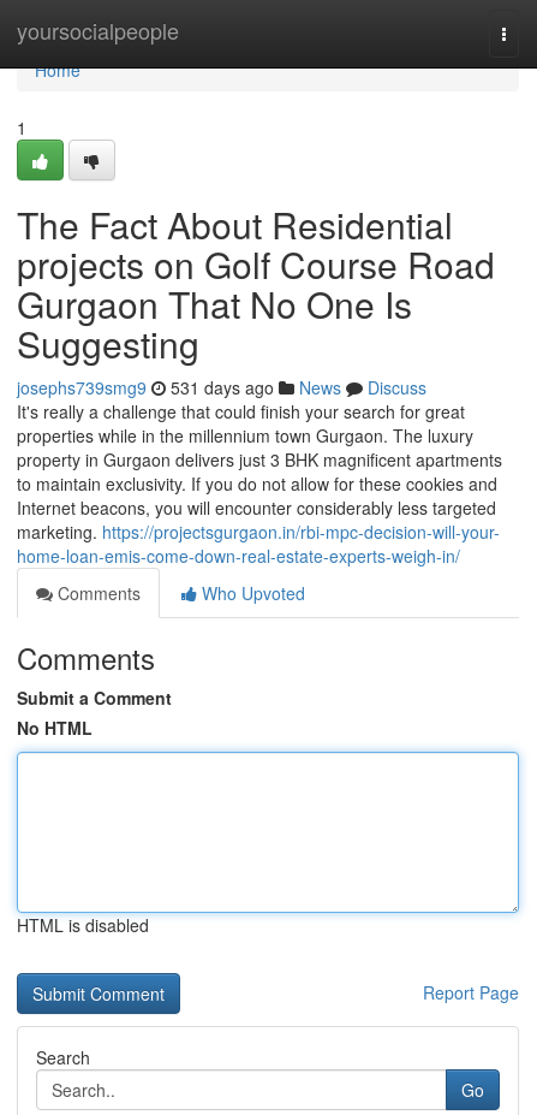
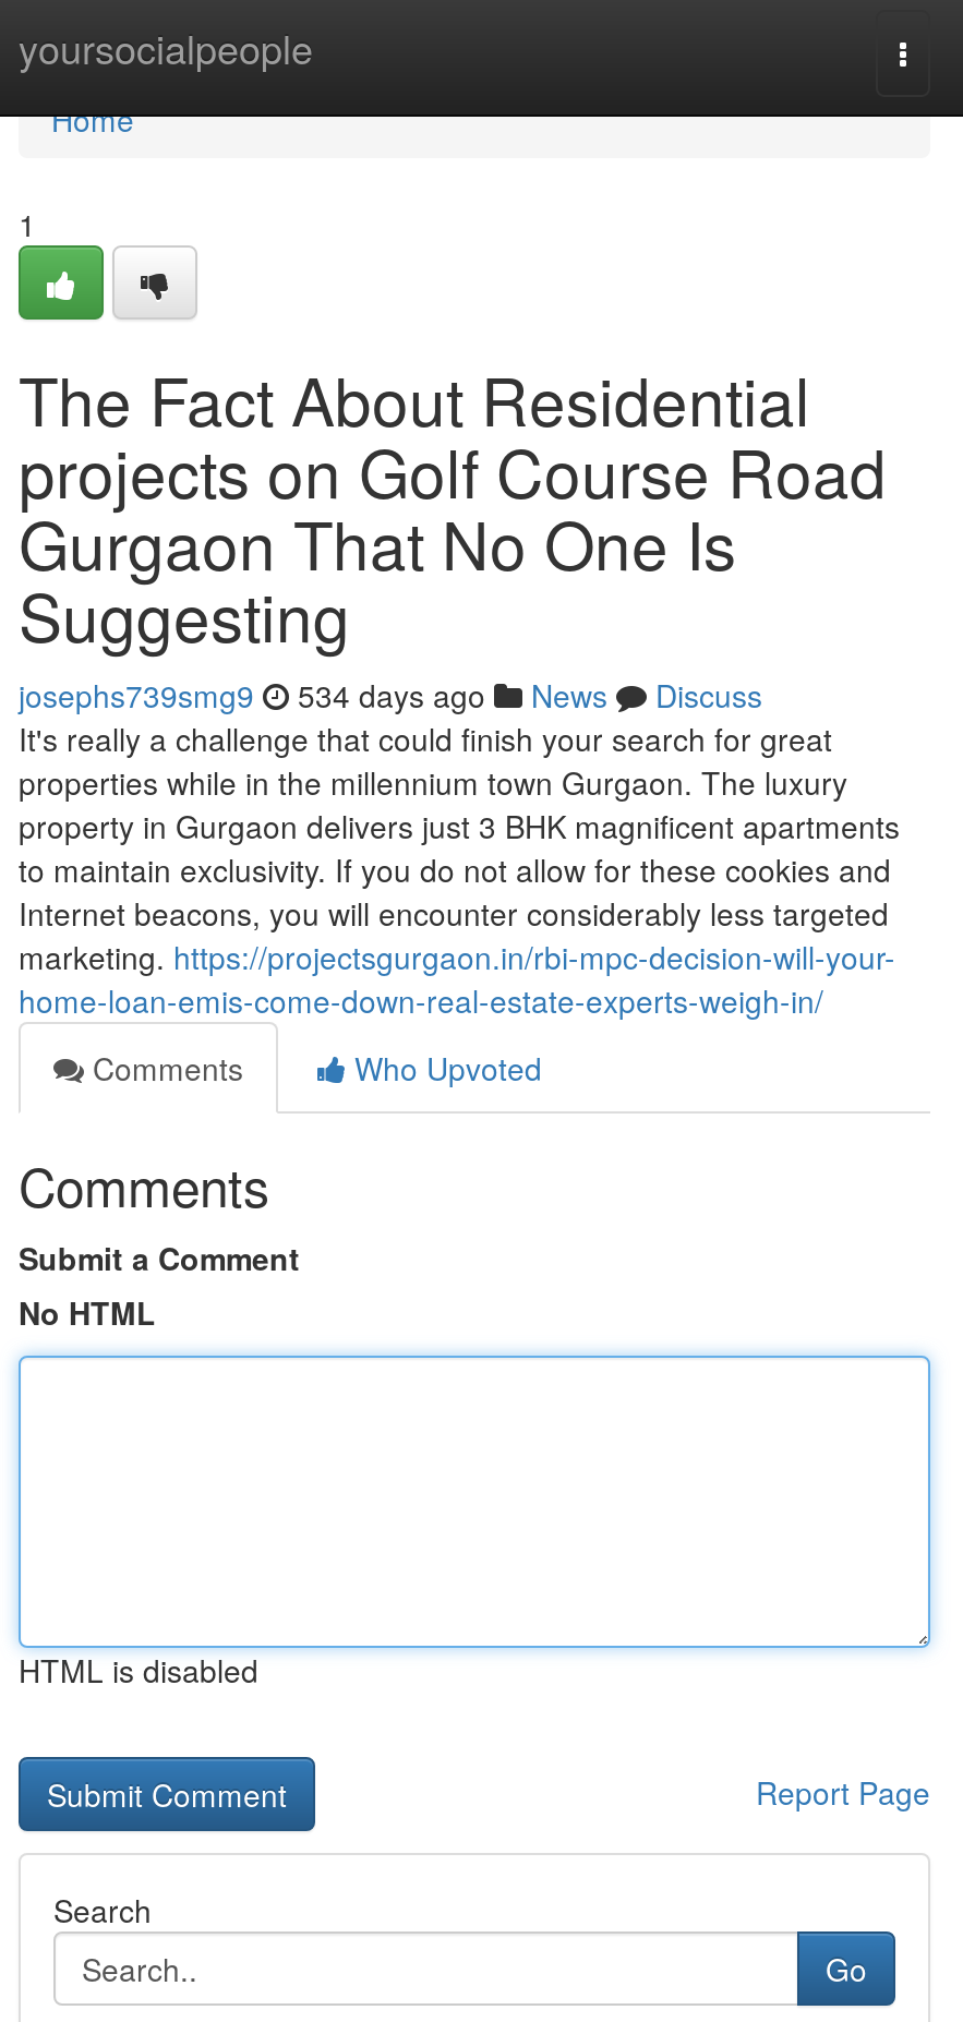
- josephs739smg9 531 days ago News Discuss
+ josephs739smg9 534 days ago News Discuss
